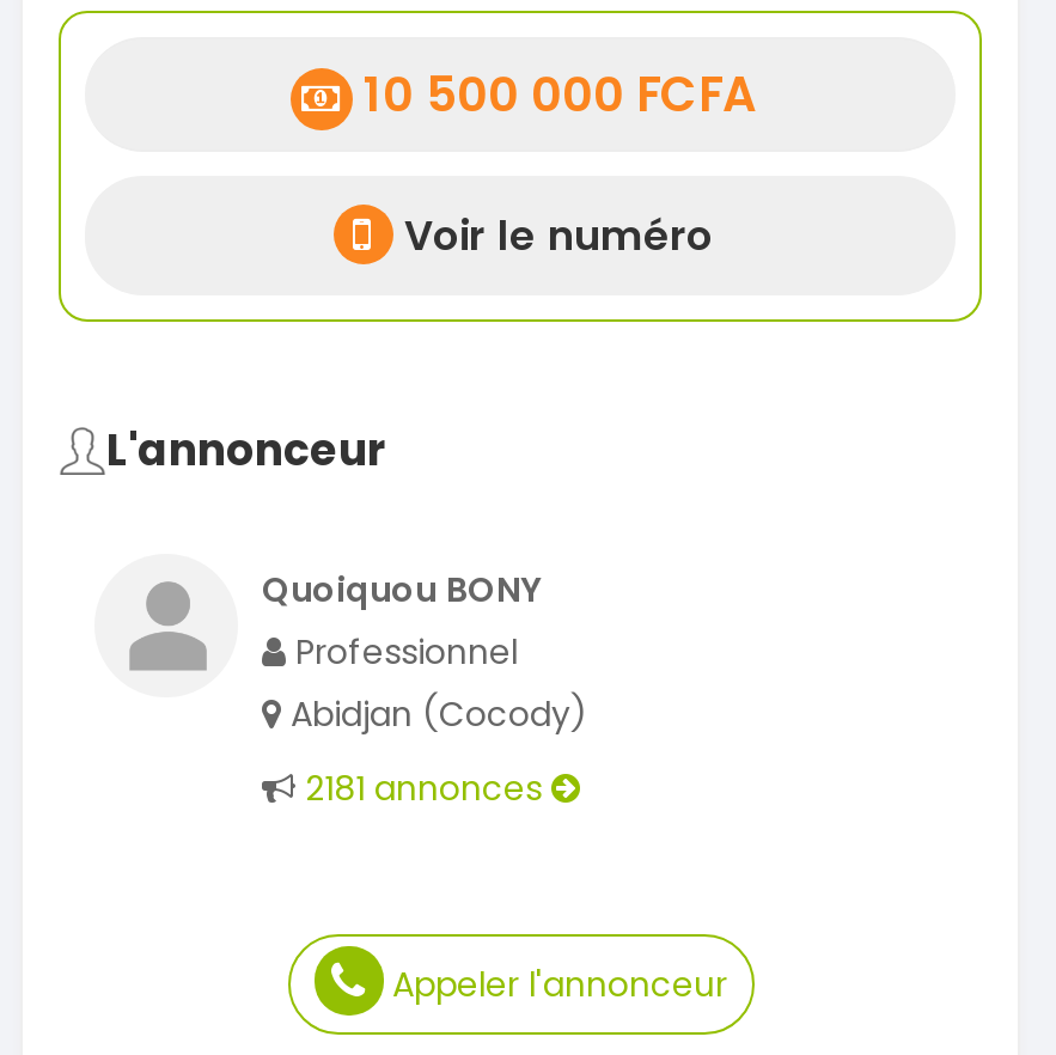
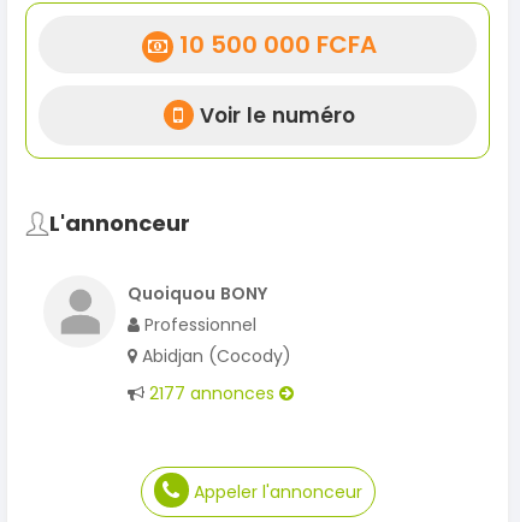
- 2181 annonces
+ 2177 annonces
